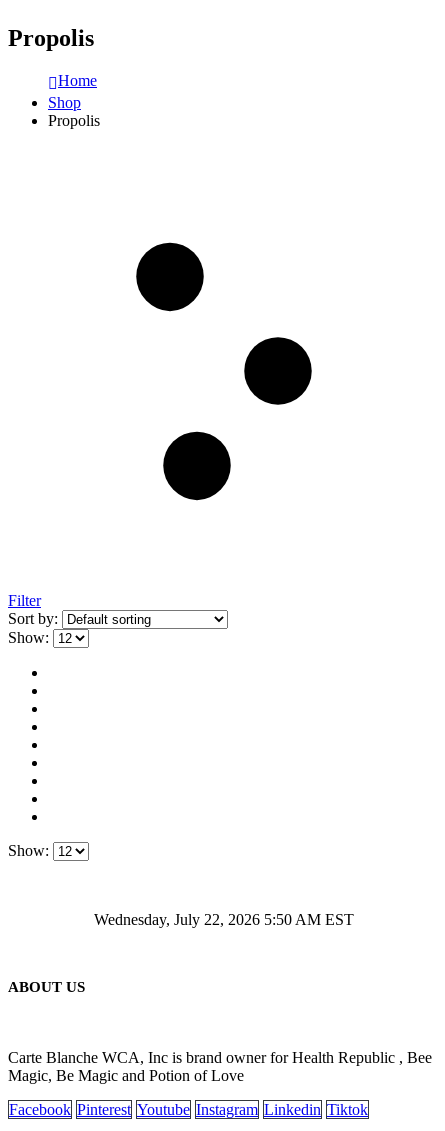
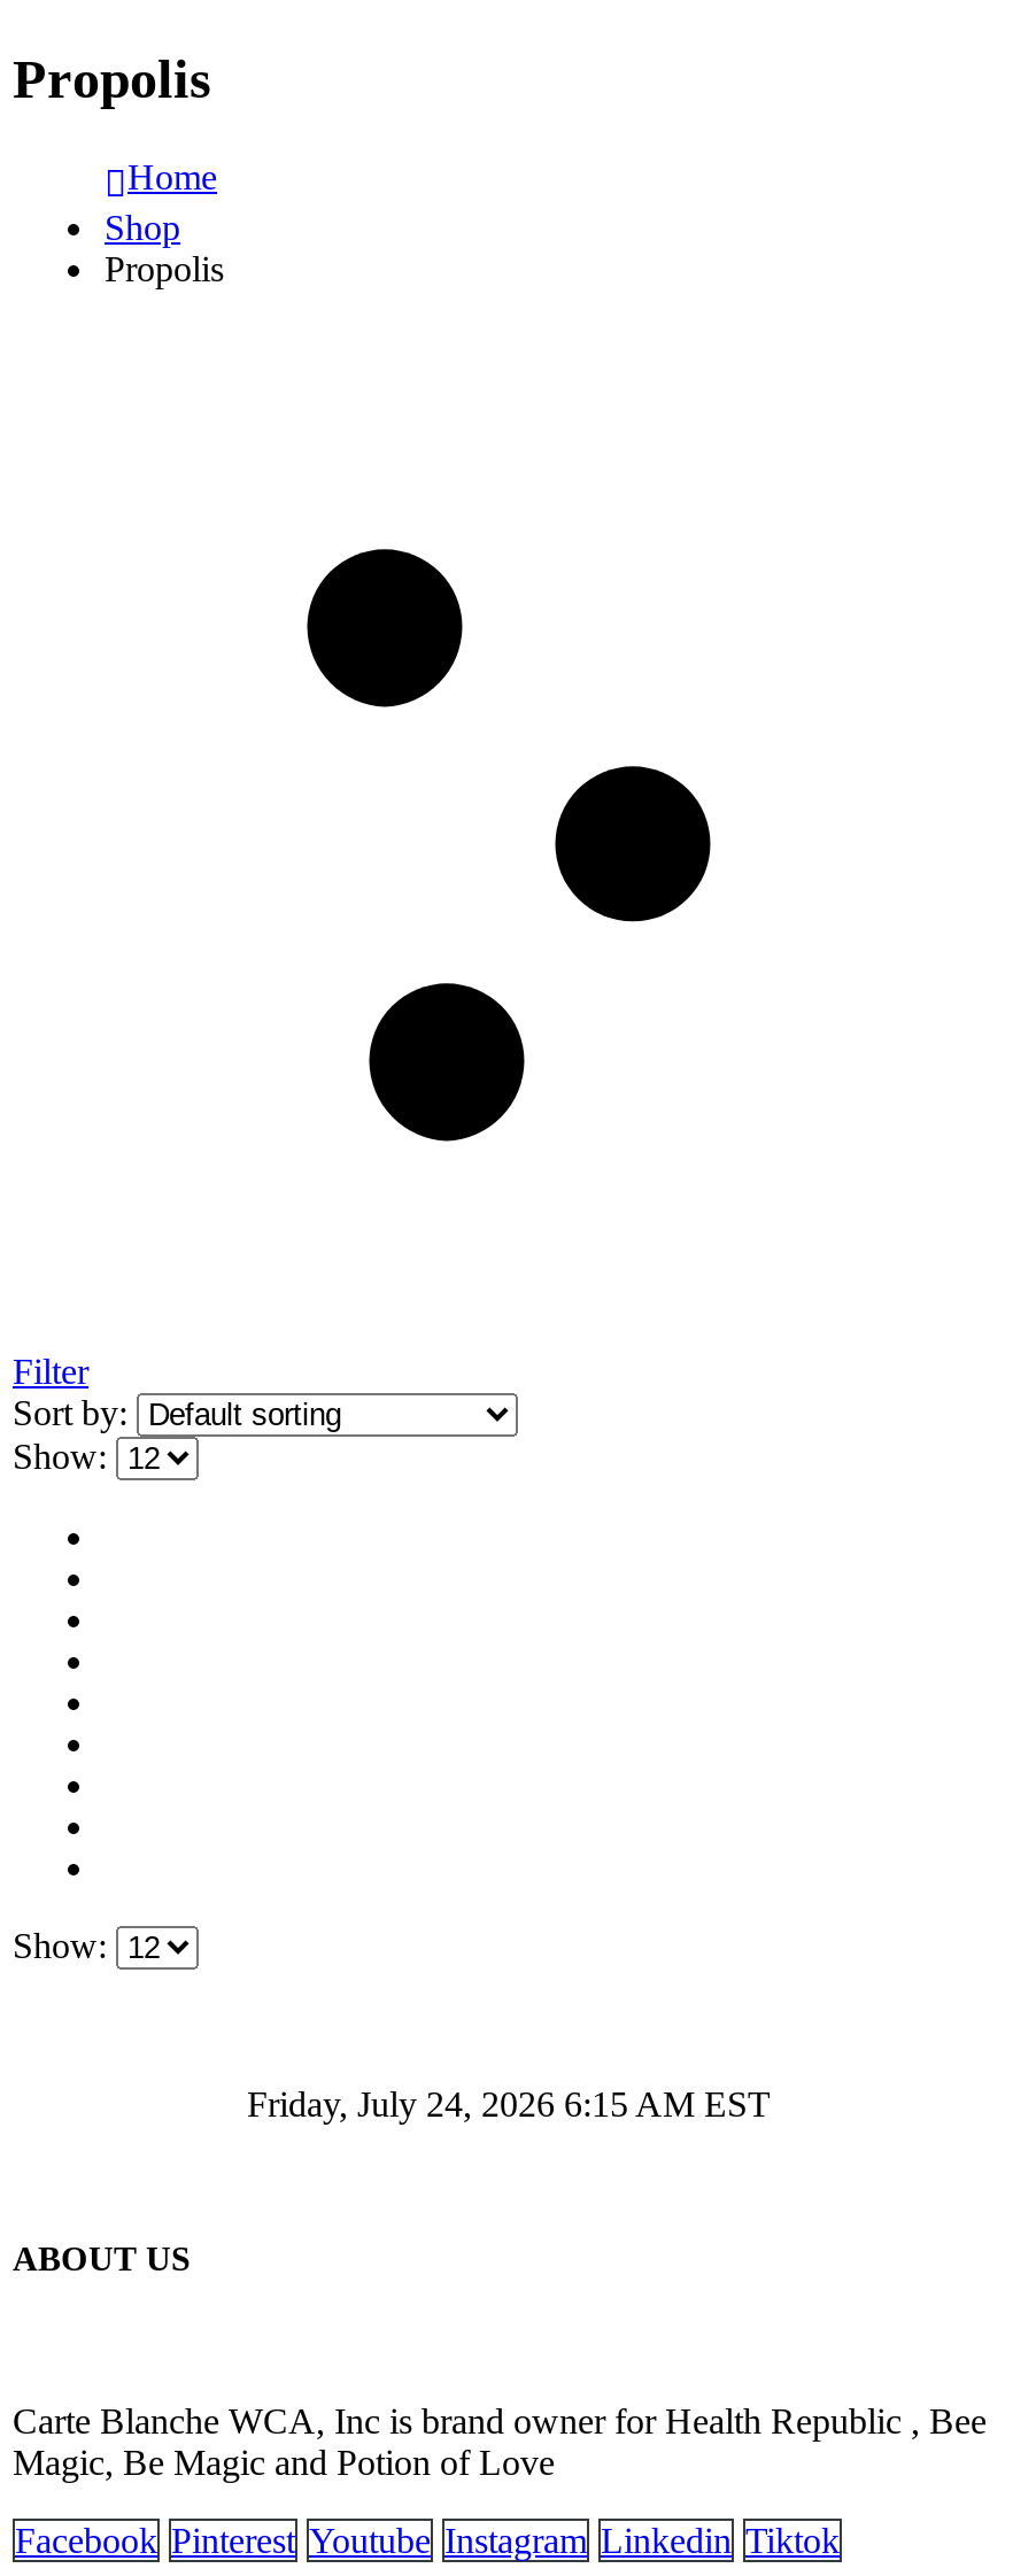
- Wednesday, July 22, 2026 5:50 AM EST
+ Friday, July 24, 2026 6:15 AM EST
